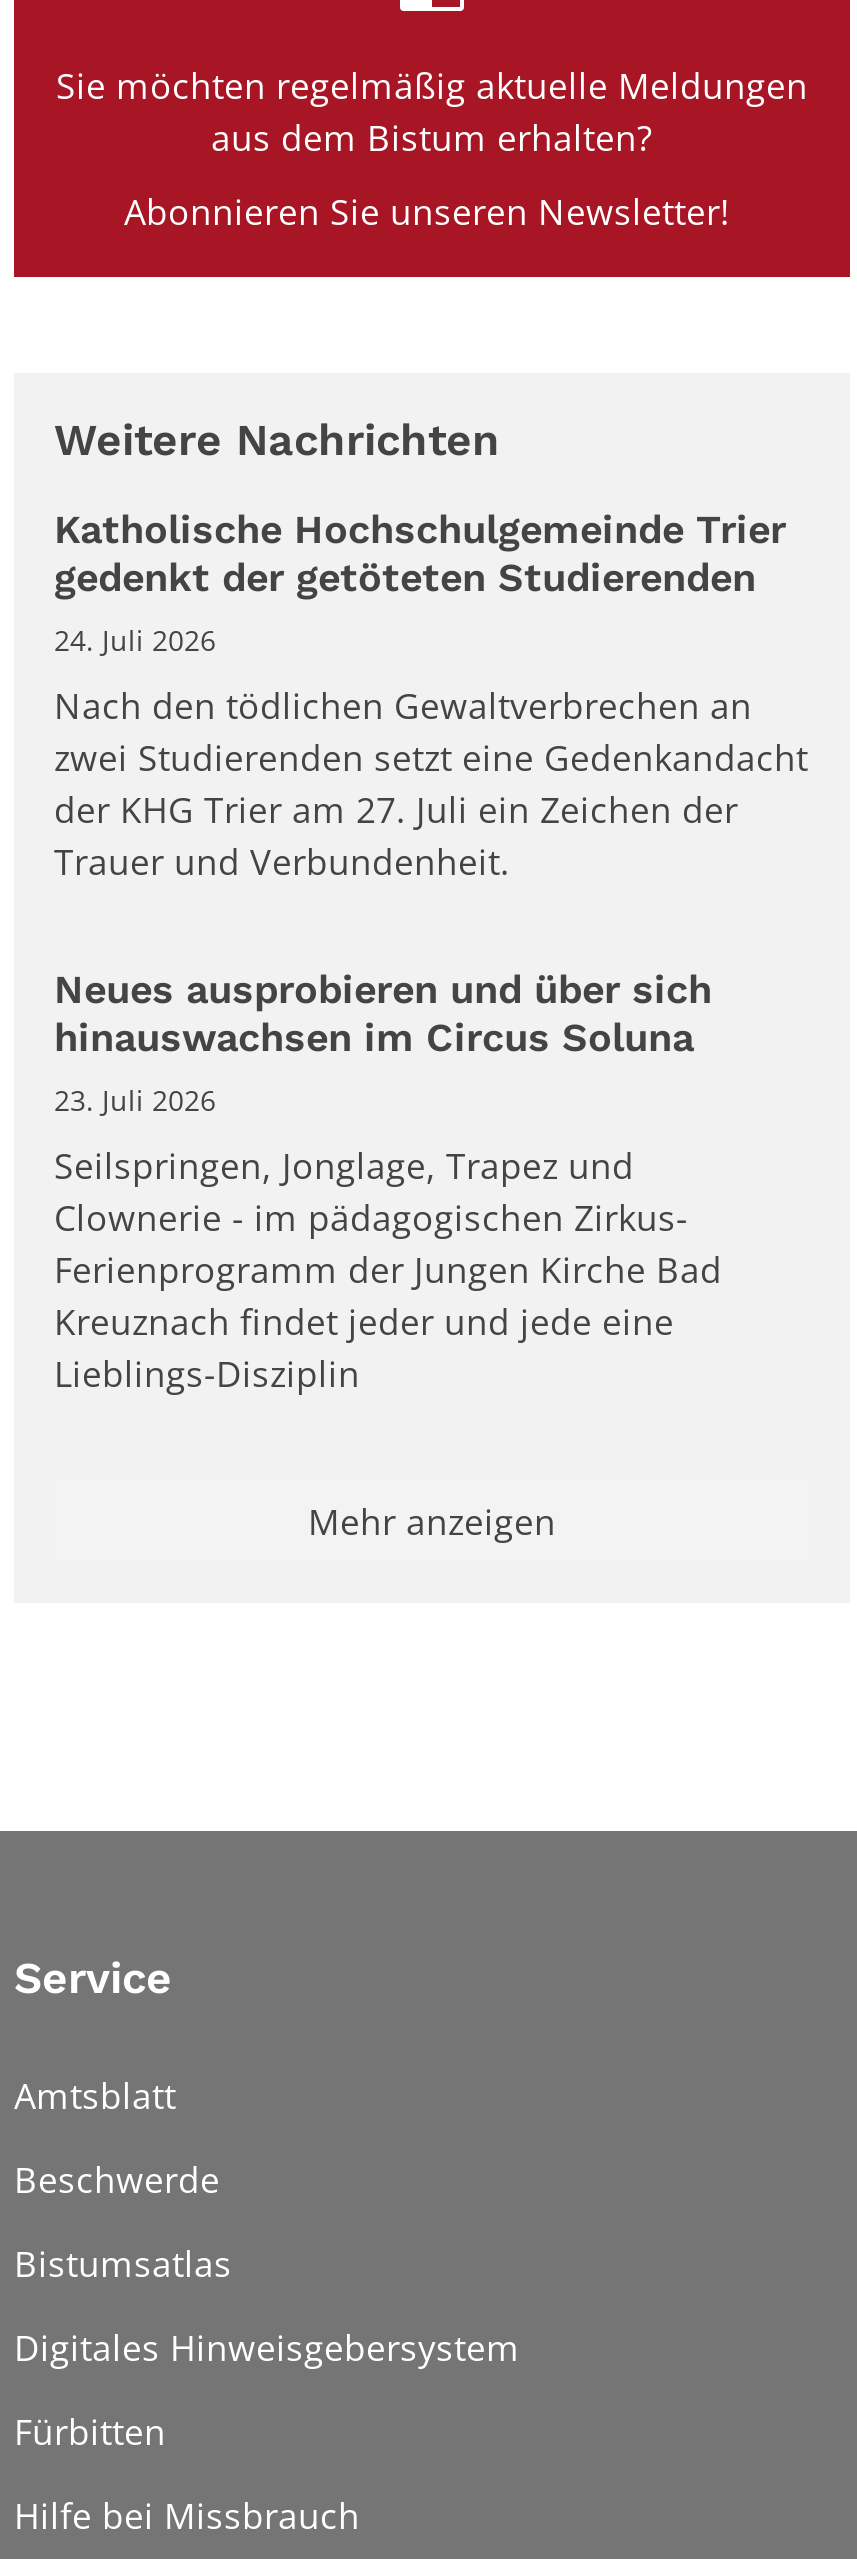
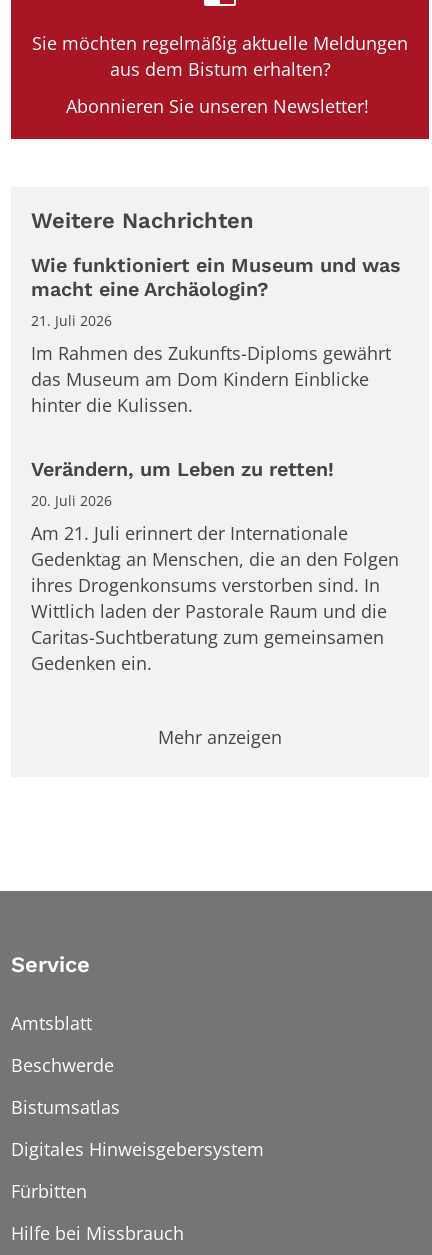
- Katholische Hochschulgemeinde Trier
- gedenkt der getöteten Studierenden
- 24. Juli 2026
+ Wie funktioniert ein Museum und was
+ macht eine Archäologin?
+ 21. Juli 2026

- Nach den tödlichen Gewaltverbrechen an
- zwei Studierenden setzt eine Gedenkandacht
- der KHG Trier am 27. Juli ein Zeichen der
- Trauer und Verbundenheit.
+ Im Rahmen des Zukunfts-Diploms gewährt
+ das Museum am Dom Kindern Einblicke
+ hinter die Kulissen.

- Neues ausprobieren und über sich
- hinauswachsen im Circus Soluna
- 23. Juli 2026
+ Verändern, um Leben zu retten!
+ 20. Juli 2026

- Seilspringen, Jonglage, Trapez und
- Clownerie - im pädagogischen Zirkus-
- Ferienprogramm der Jungen Kirche Bad
- Kreuznach findet jeder und jede eine
- Lieblings-Disziplin
+ Am 21. Juli erinnert der Internationale
+ Gedenktag an Menschen, die an den Folgen
+ ihres Drogenkonsums verstorben sind. In
+ Wittlich laden der Pastorale Raum und die
+ Caritas-Suchtberatung zum gemeinsamen
+ Gedenken ein.
